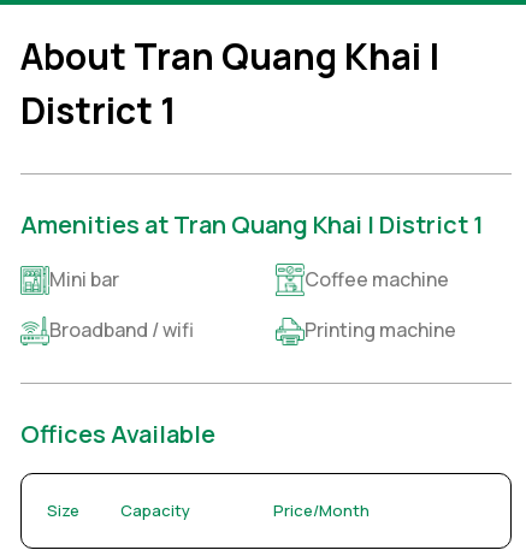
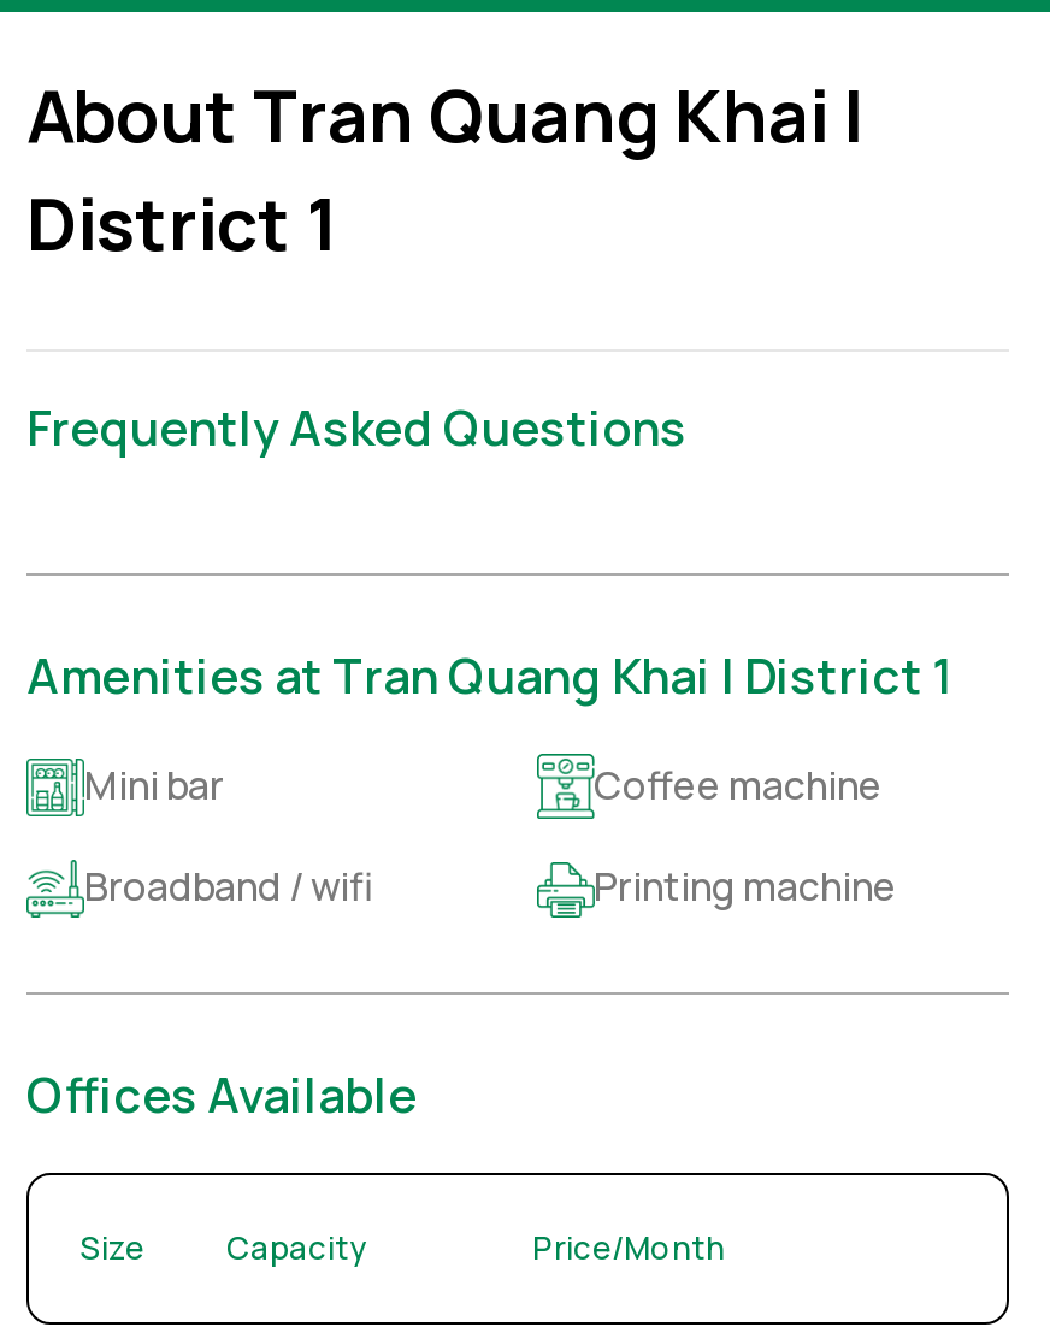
+ Frequently Asked Questions
